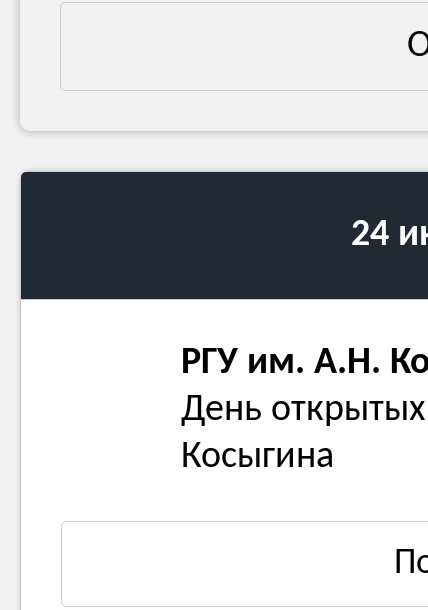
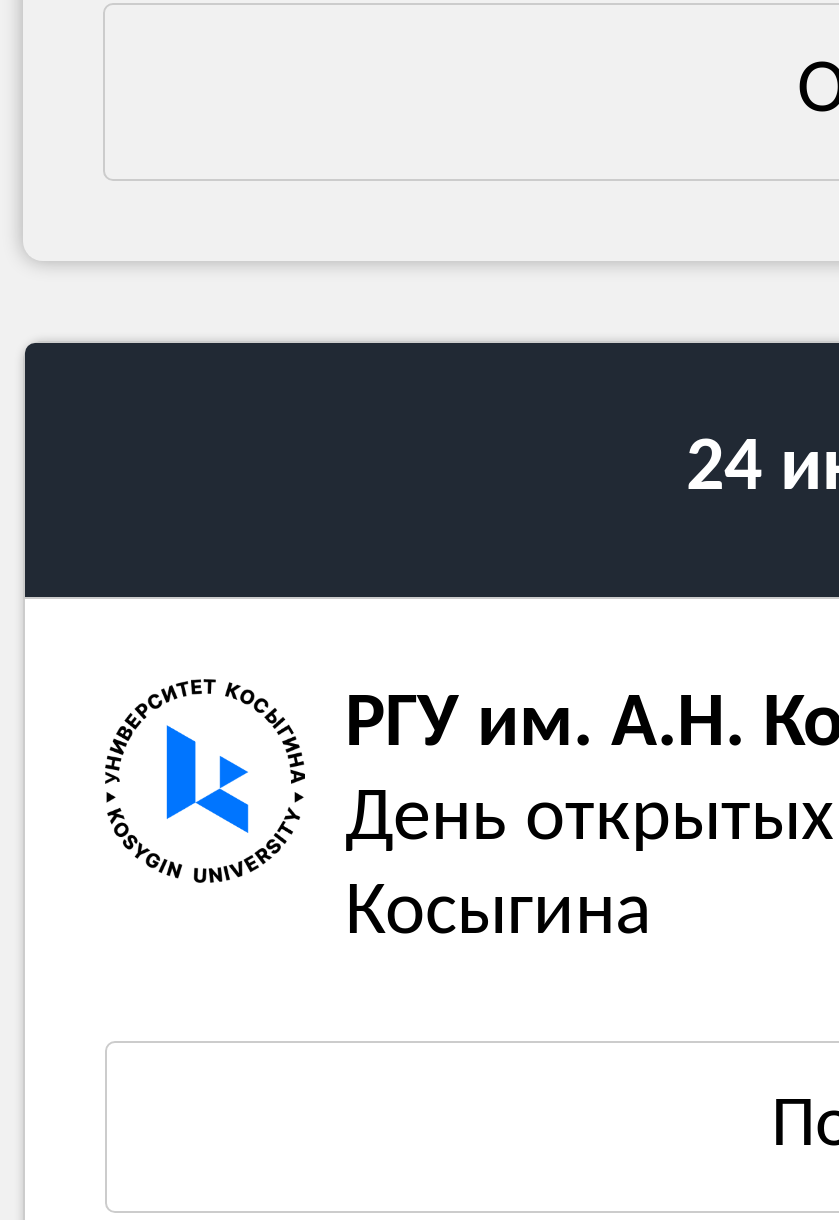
+ [image]
